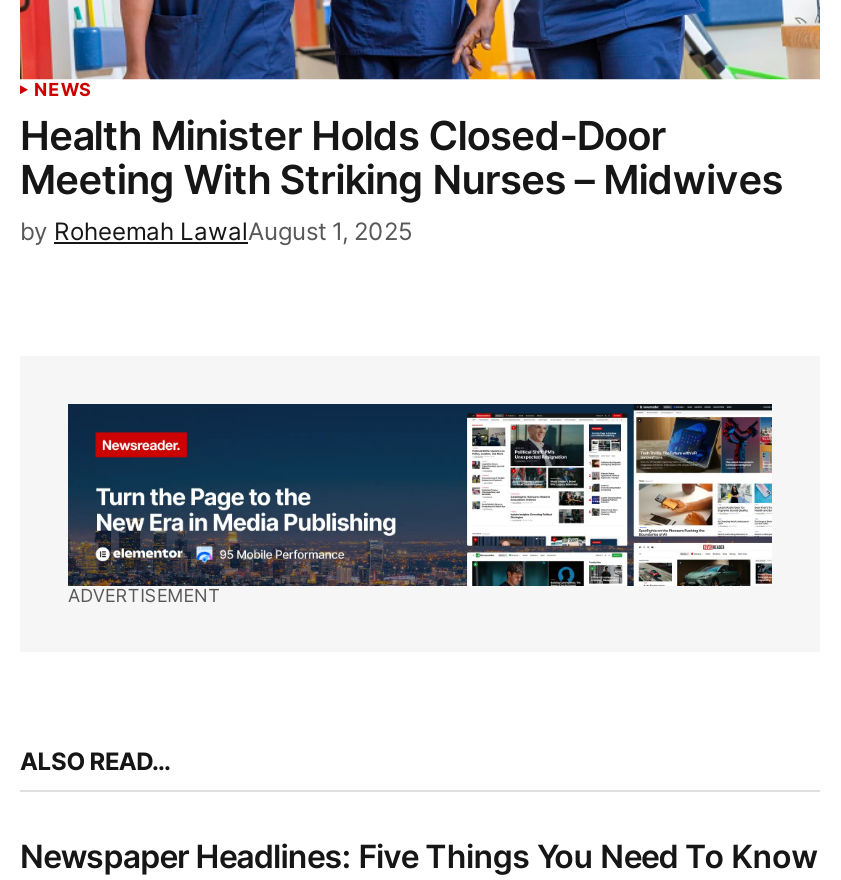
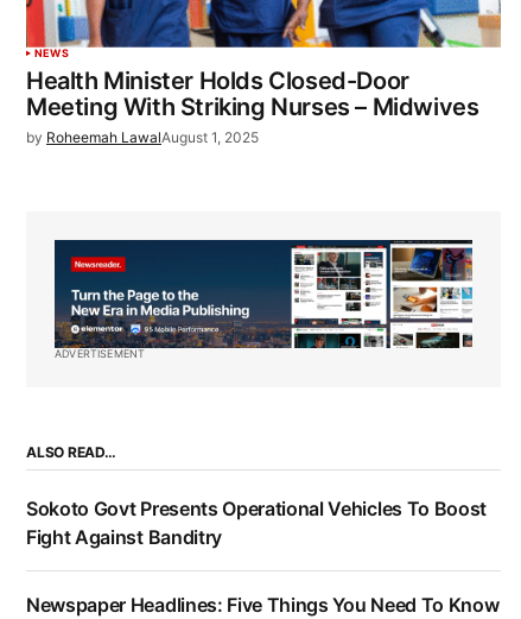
+ Sokoto Govt Presents Operational Vehicles To Boost
+ Fight Against Banditry
